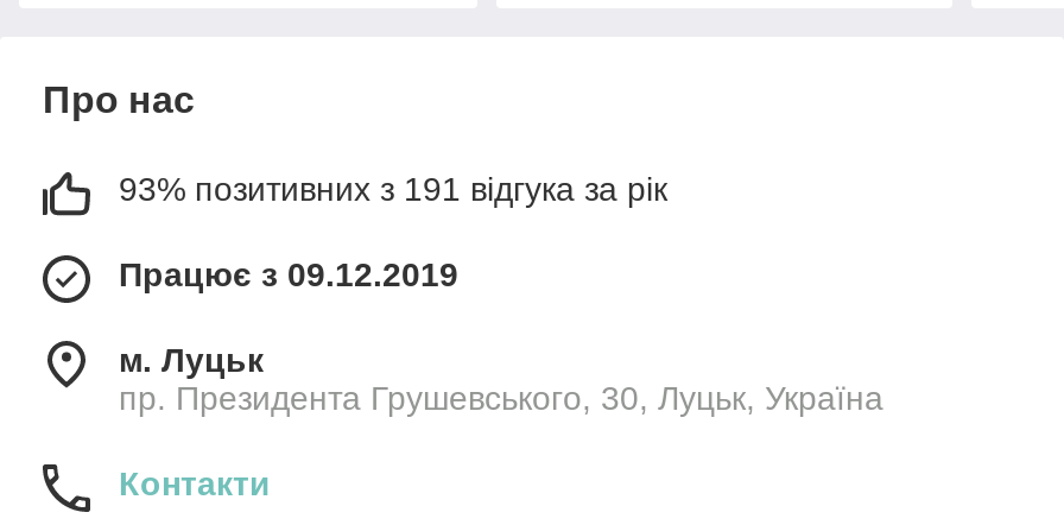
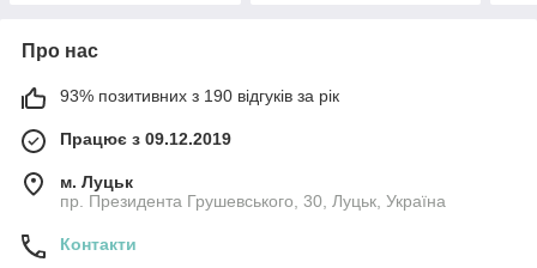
- 93% позитивних з 191 відгука за рік
+ 93% позитивних з 190 відгуків за рік
